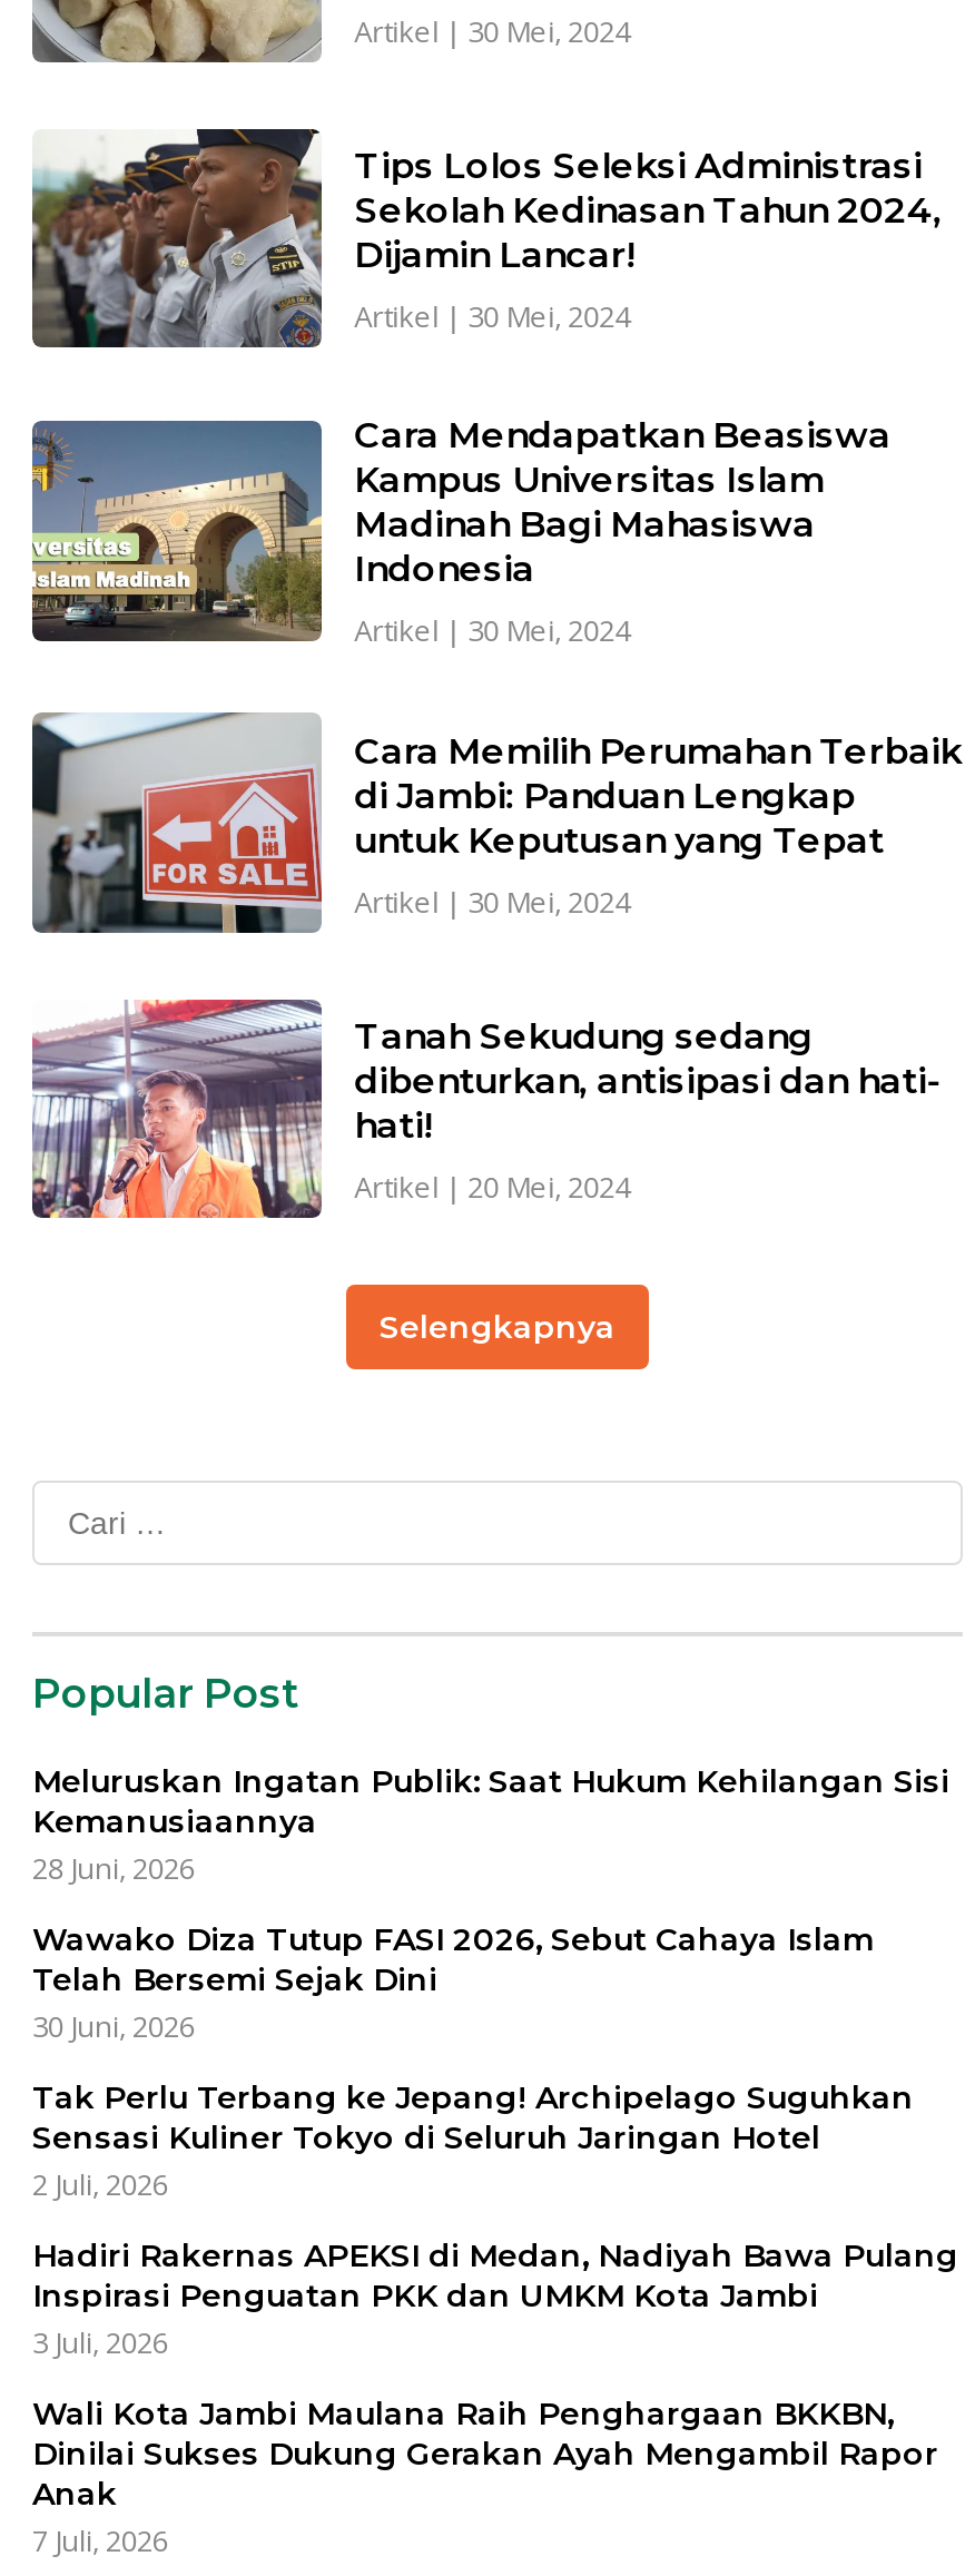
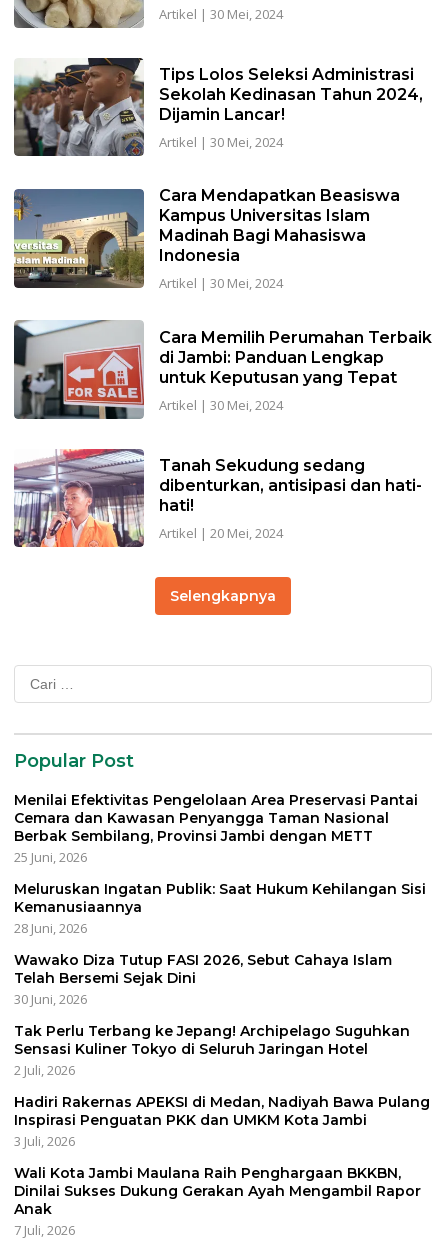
+ Menilai Efektivitas Pengelolaan Area Preservasi Pantai
+ Cemara dan Kawasan Penyangga Taman Nasional
+ Berbak Sembilang, Provinsi Jambi dengan METT
+ 25 Juni, 2026
